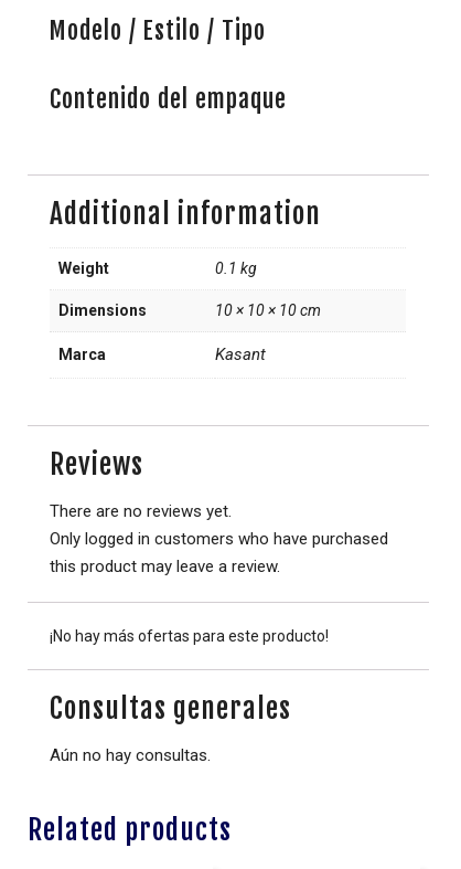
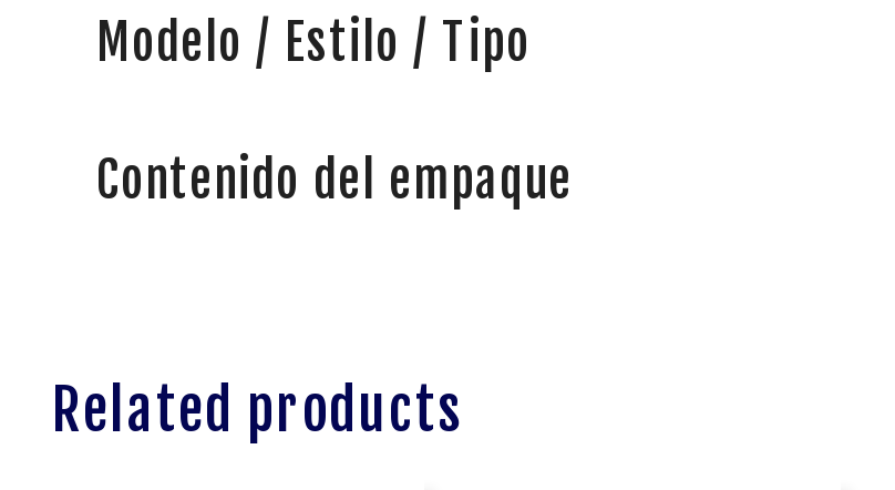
- Additional information
- Weight
- 0.1 kg
- Dimensions
- 10 × 10 × 10 cm
- Marca
- Kasant
- Reviews
- There are no reviews yet.
- Only logged in customers who have purchased
- this product may leave a review.

- ¡No hay más ofertas para este producto!
- Consultas generales
- Aún no hay consultas.
